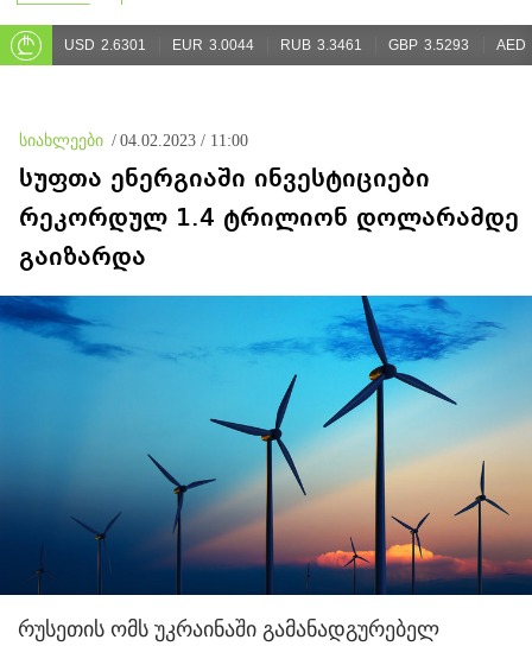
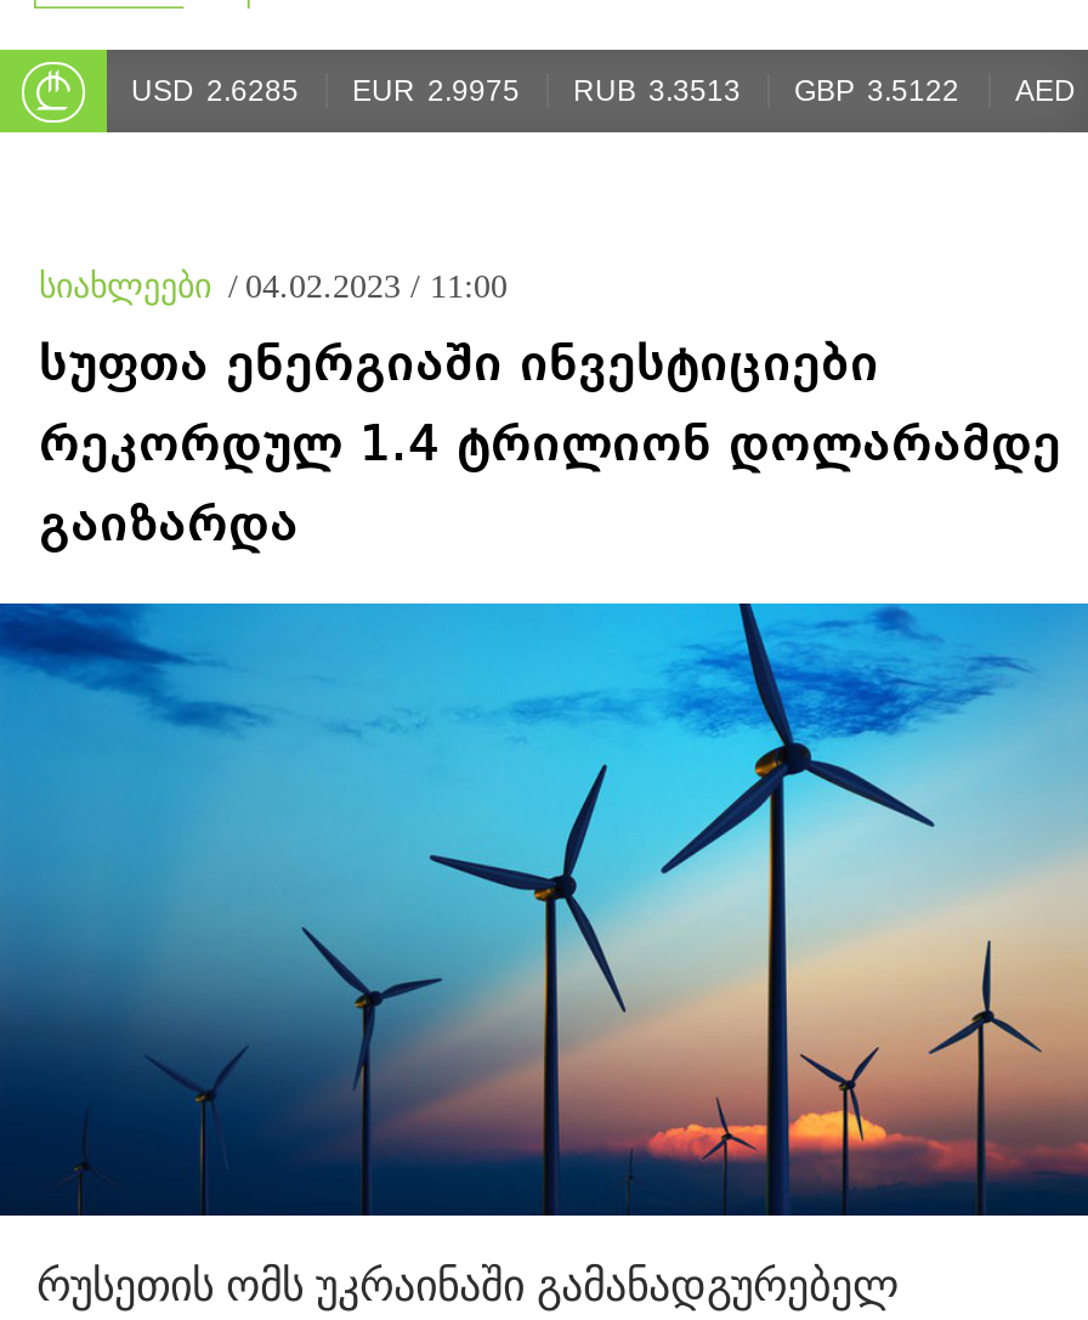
- USD 2.6301
+ USD 2.6285

- EUR 3.0044
+ EUR 2.9975

- RUB 3.3461
+ RUB 3.3513

- GBP 3.5293
+ GBP 3.5122
